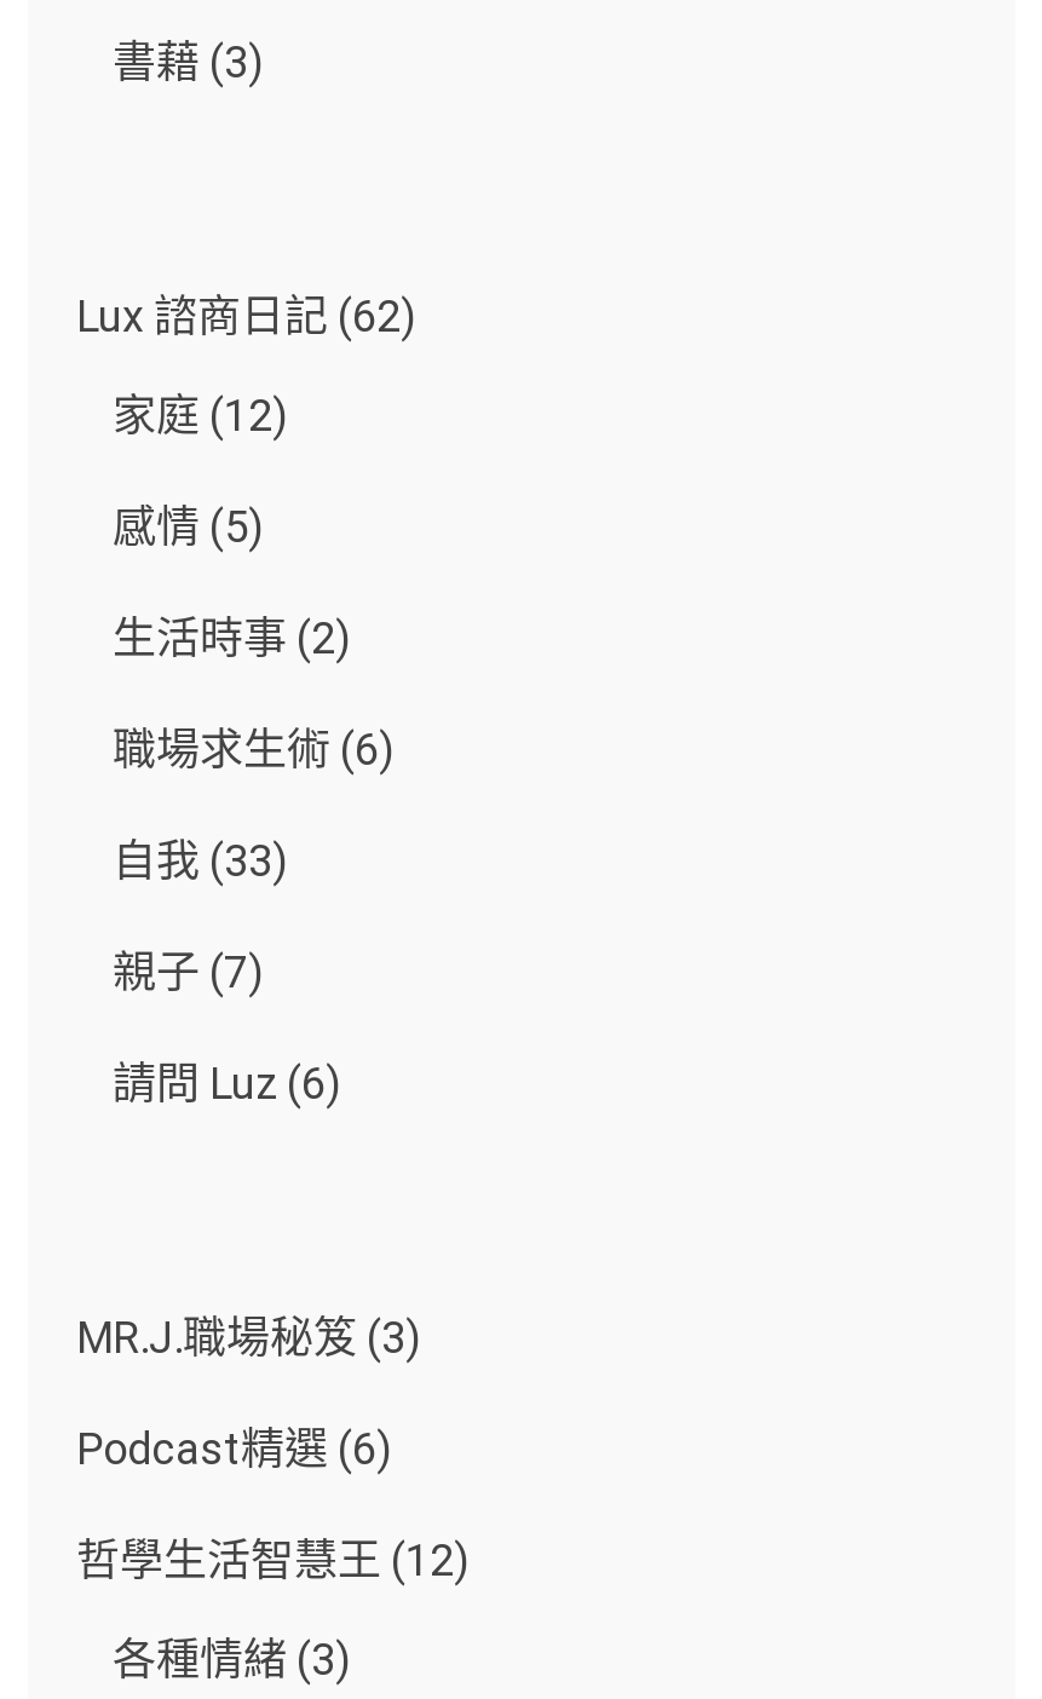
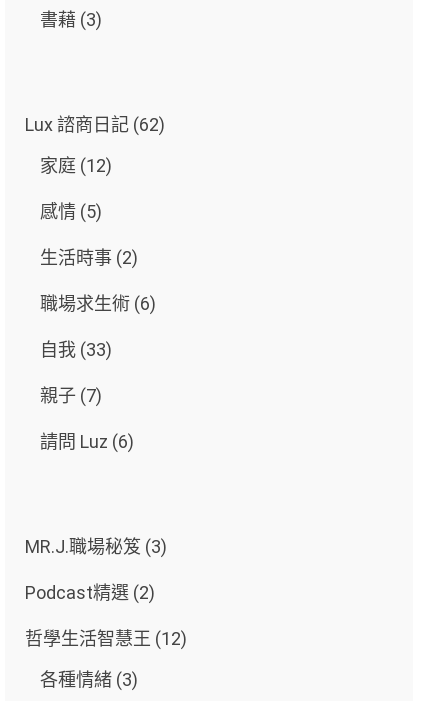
- Podcast精選(6)
+ Podcast精選(2)
